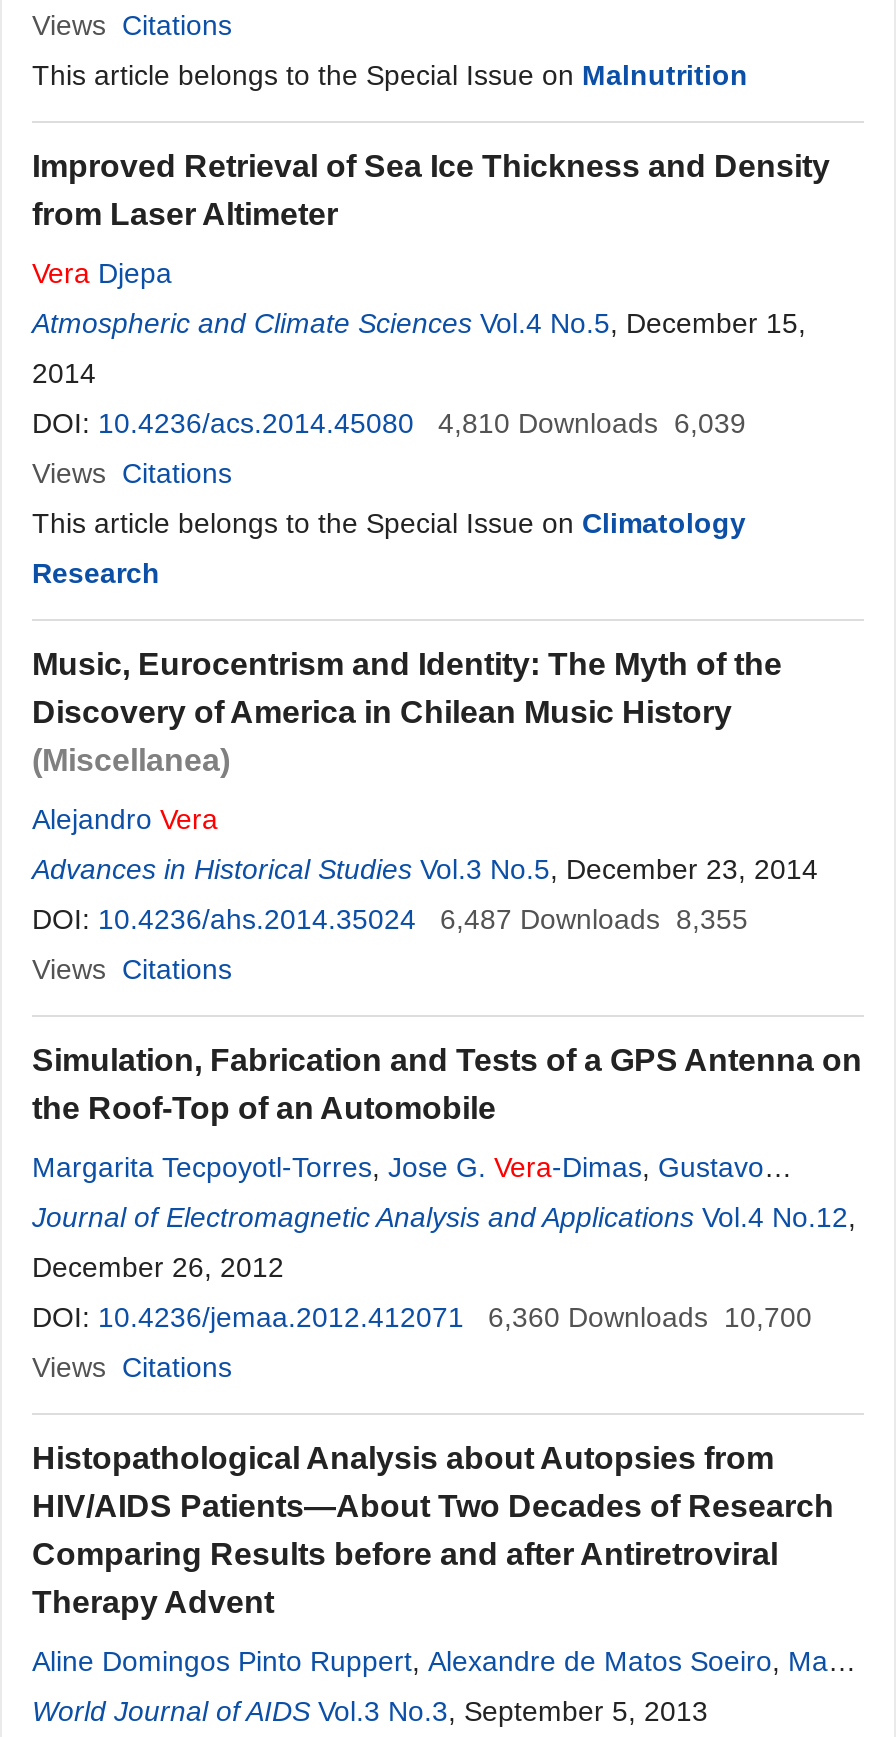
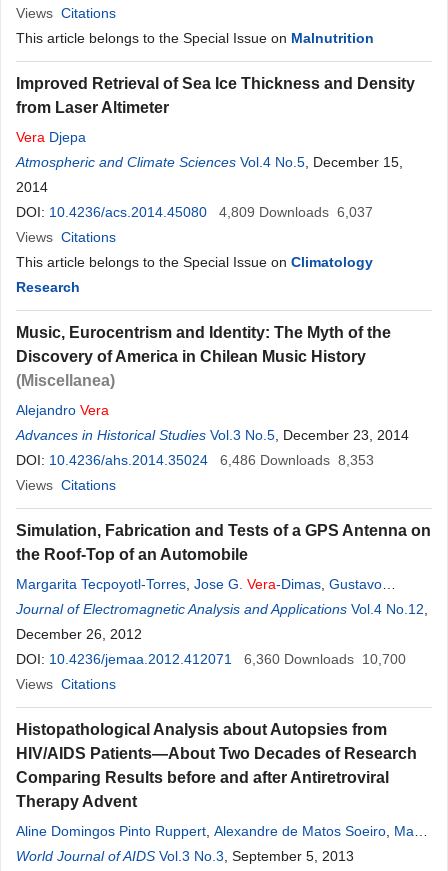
- DOI: 10.4236/acs.2014.45080 4,810 Downloads 6,039
+ DOI: 10.4236/acs.2014.45080 4,809 Downloads 6,037

- DOI: 10.4236/ahs.2014.35024 6,487 Downloads 8,355
+ DOI: 10.4236/ahs.2014.35024 6,486 Downloads 8,353
